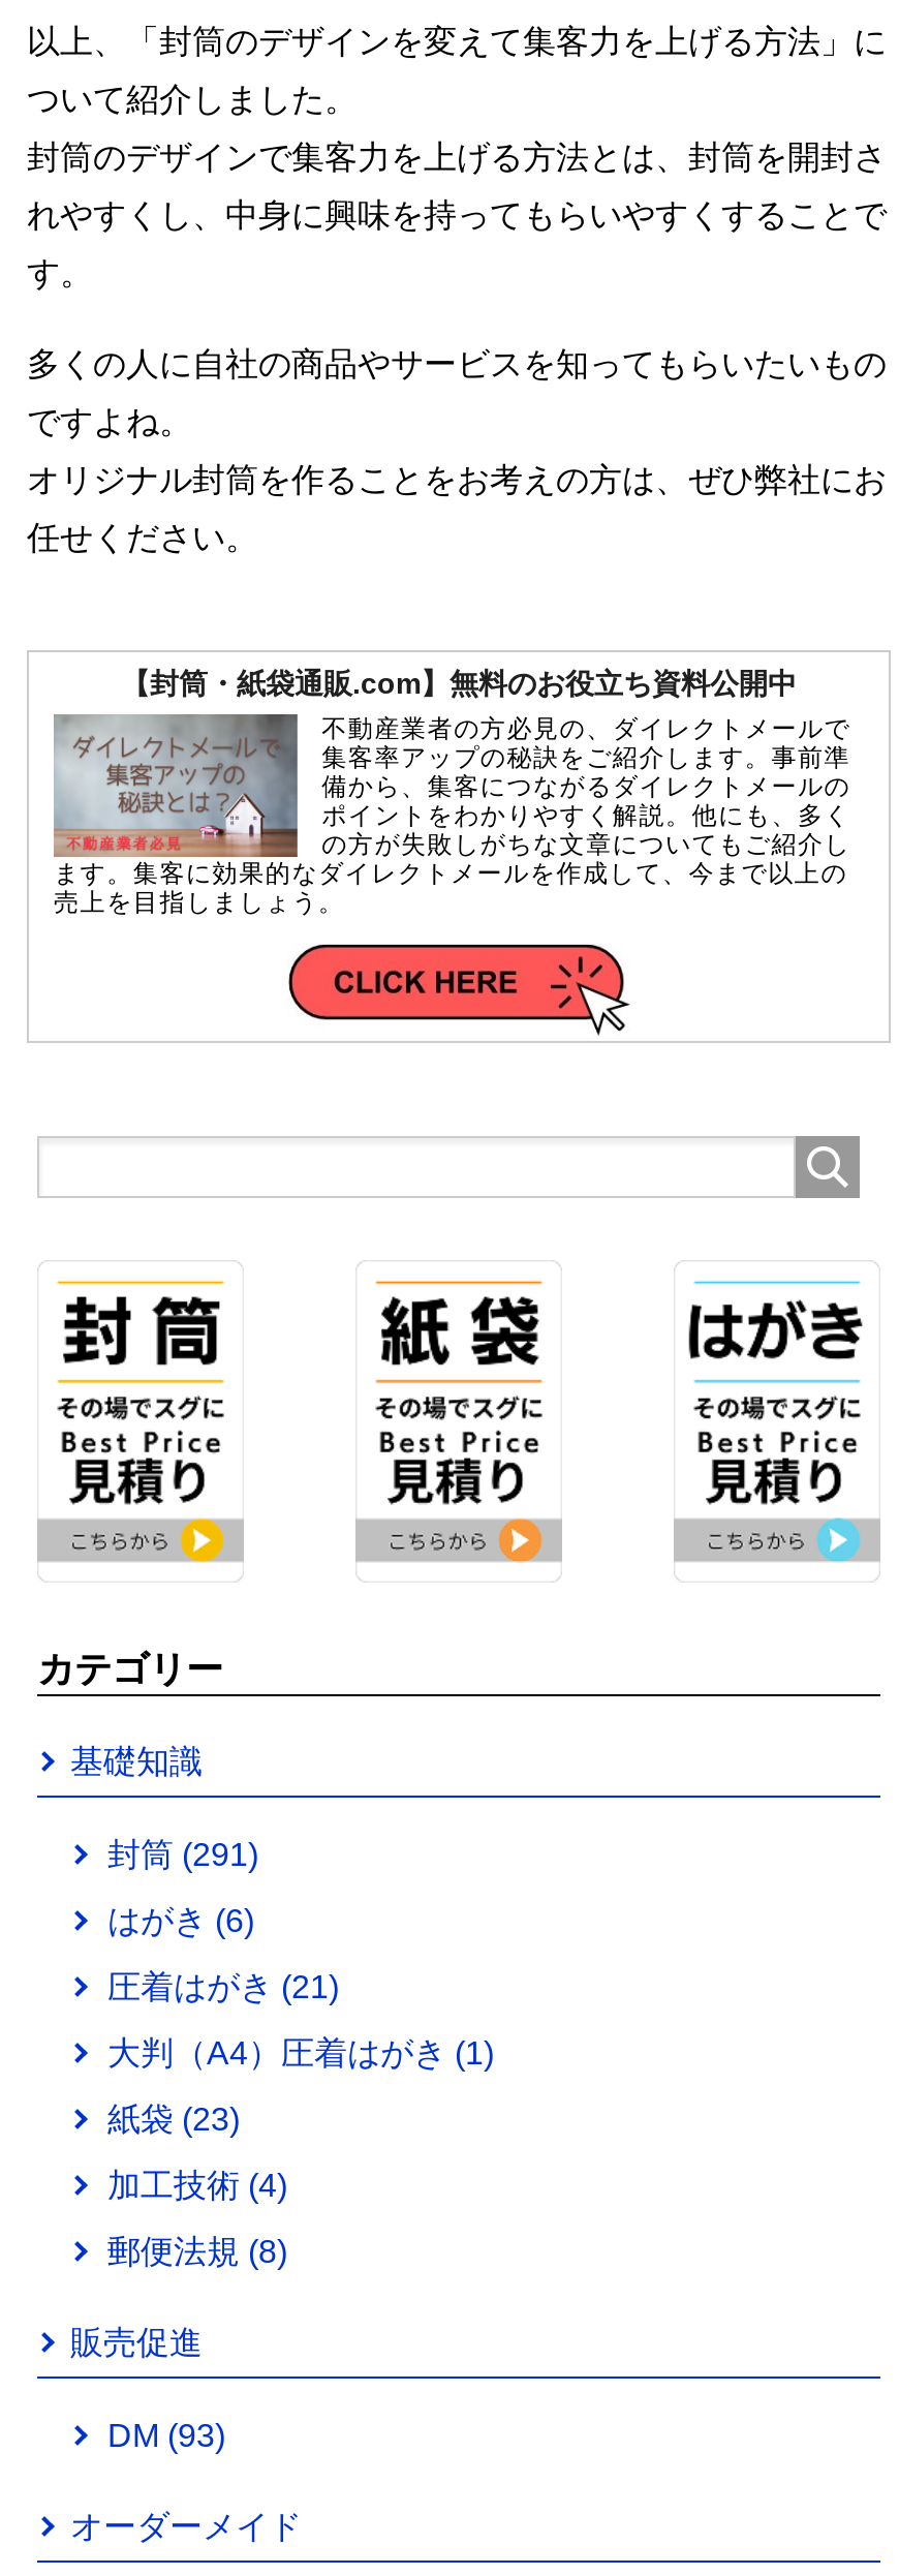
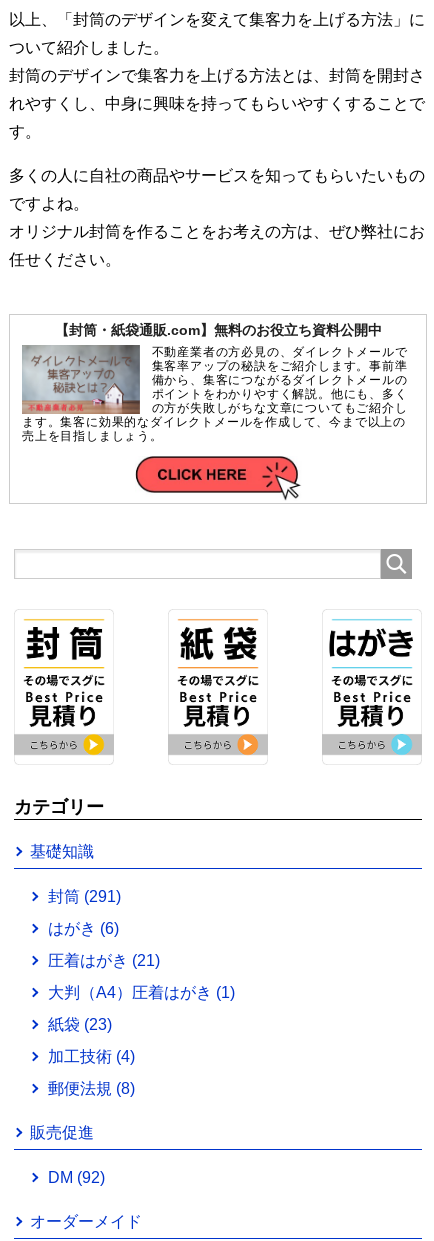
- DM (93)
+ DM (92)
